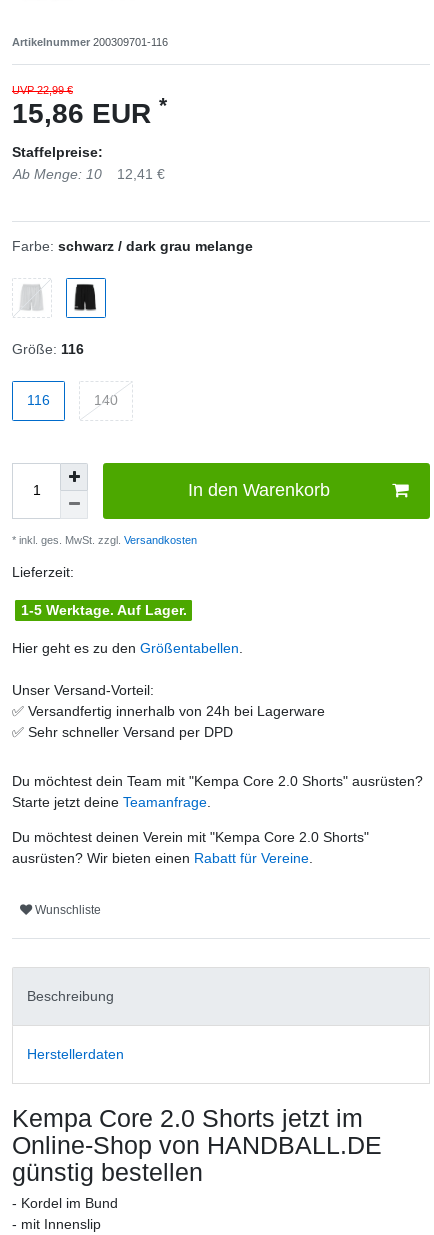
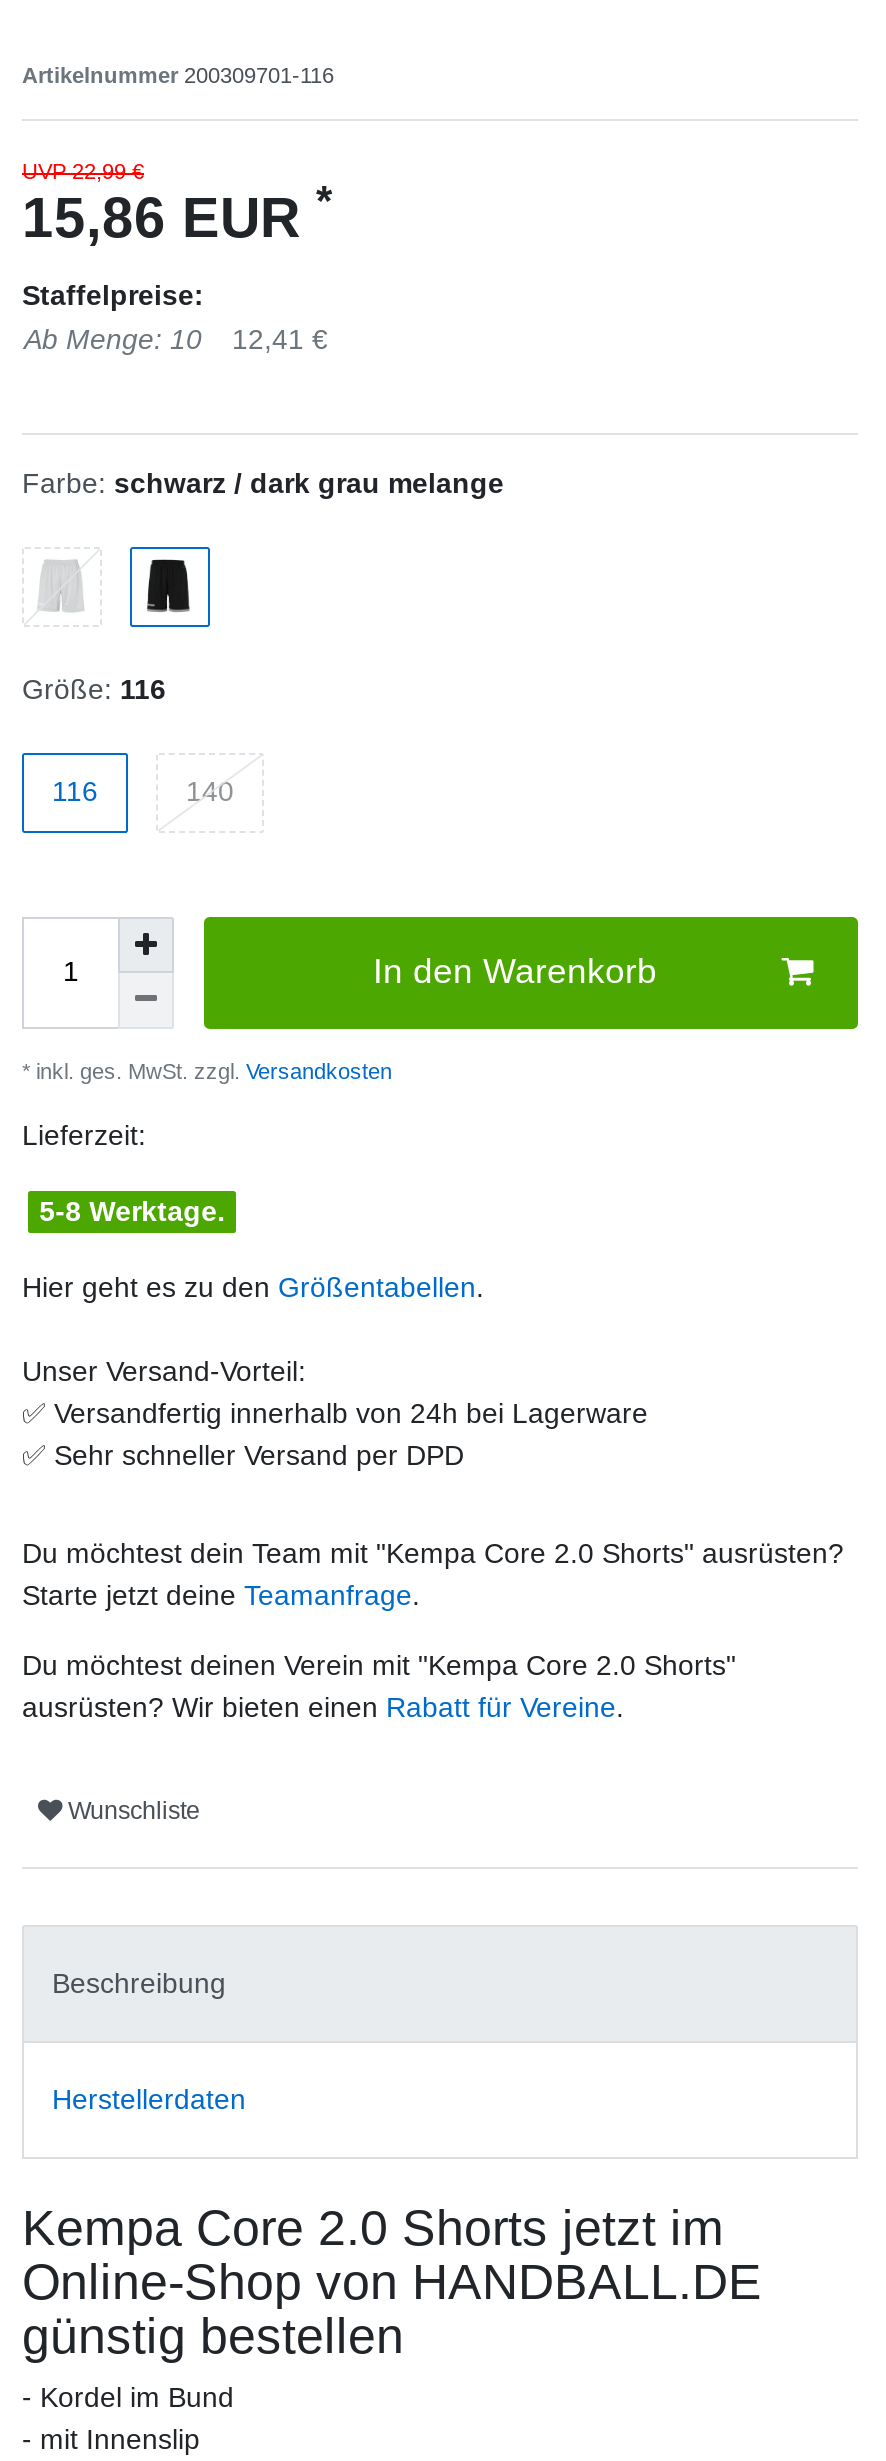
- 1-5 Werktage. Auf Lager.
+ 5-8 Werktage.
